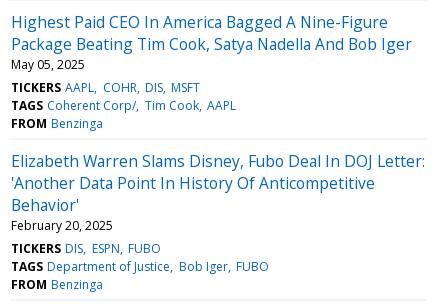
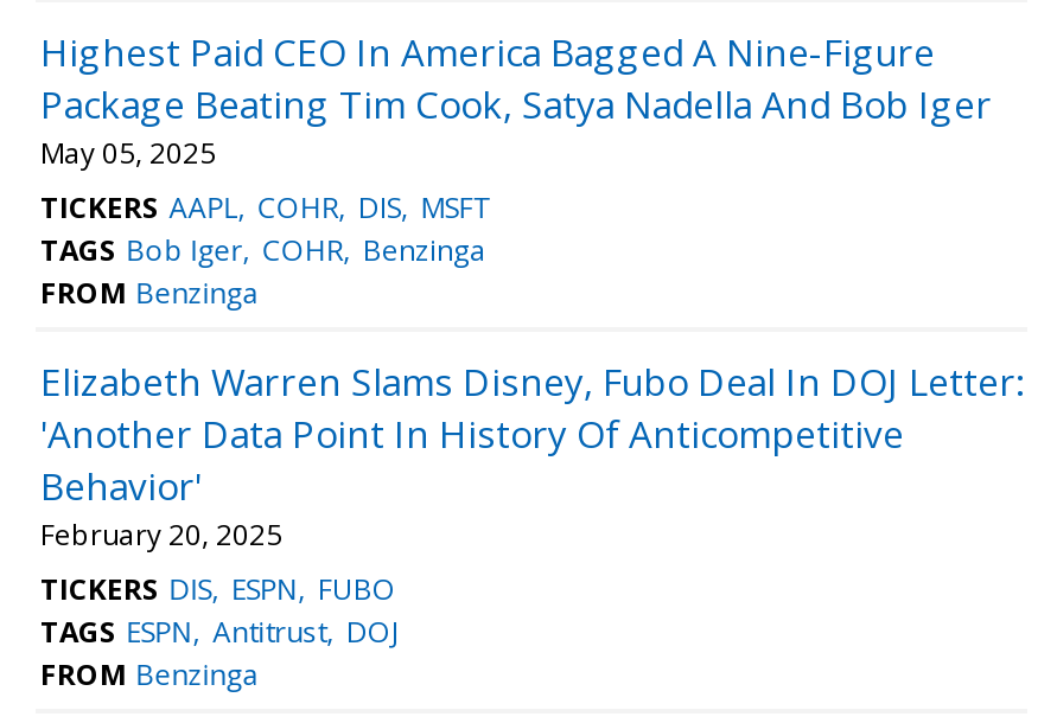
- TAGS Coherent Corp/ Tim Cook AAPL
+ TAGS Bob Iger COHR Benzinga

- TAGS Department of Justice Bob Iger FUBO
+ TAGS ESPN Antitrust DOJ
